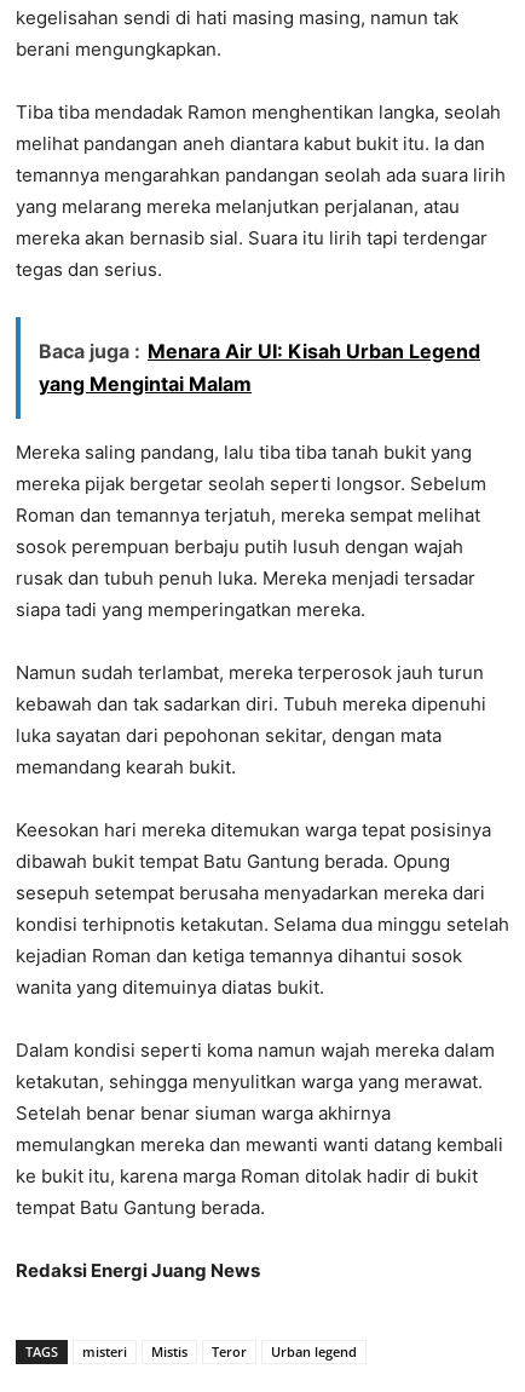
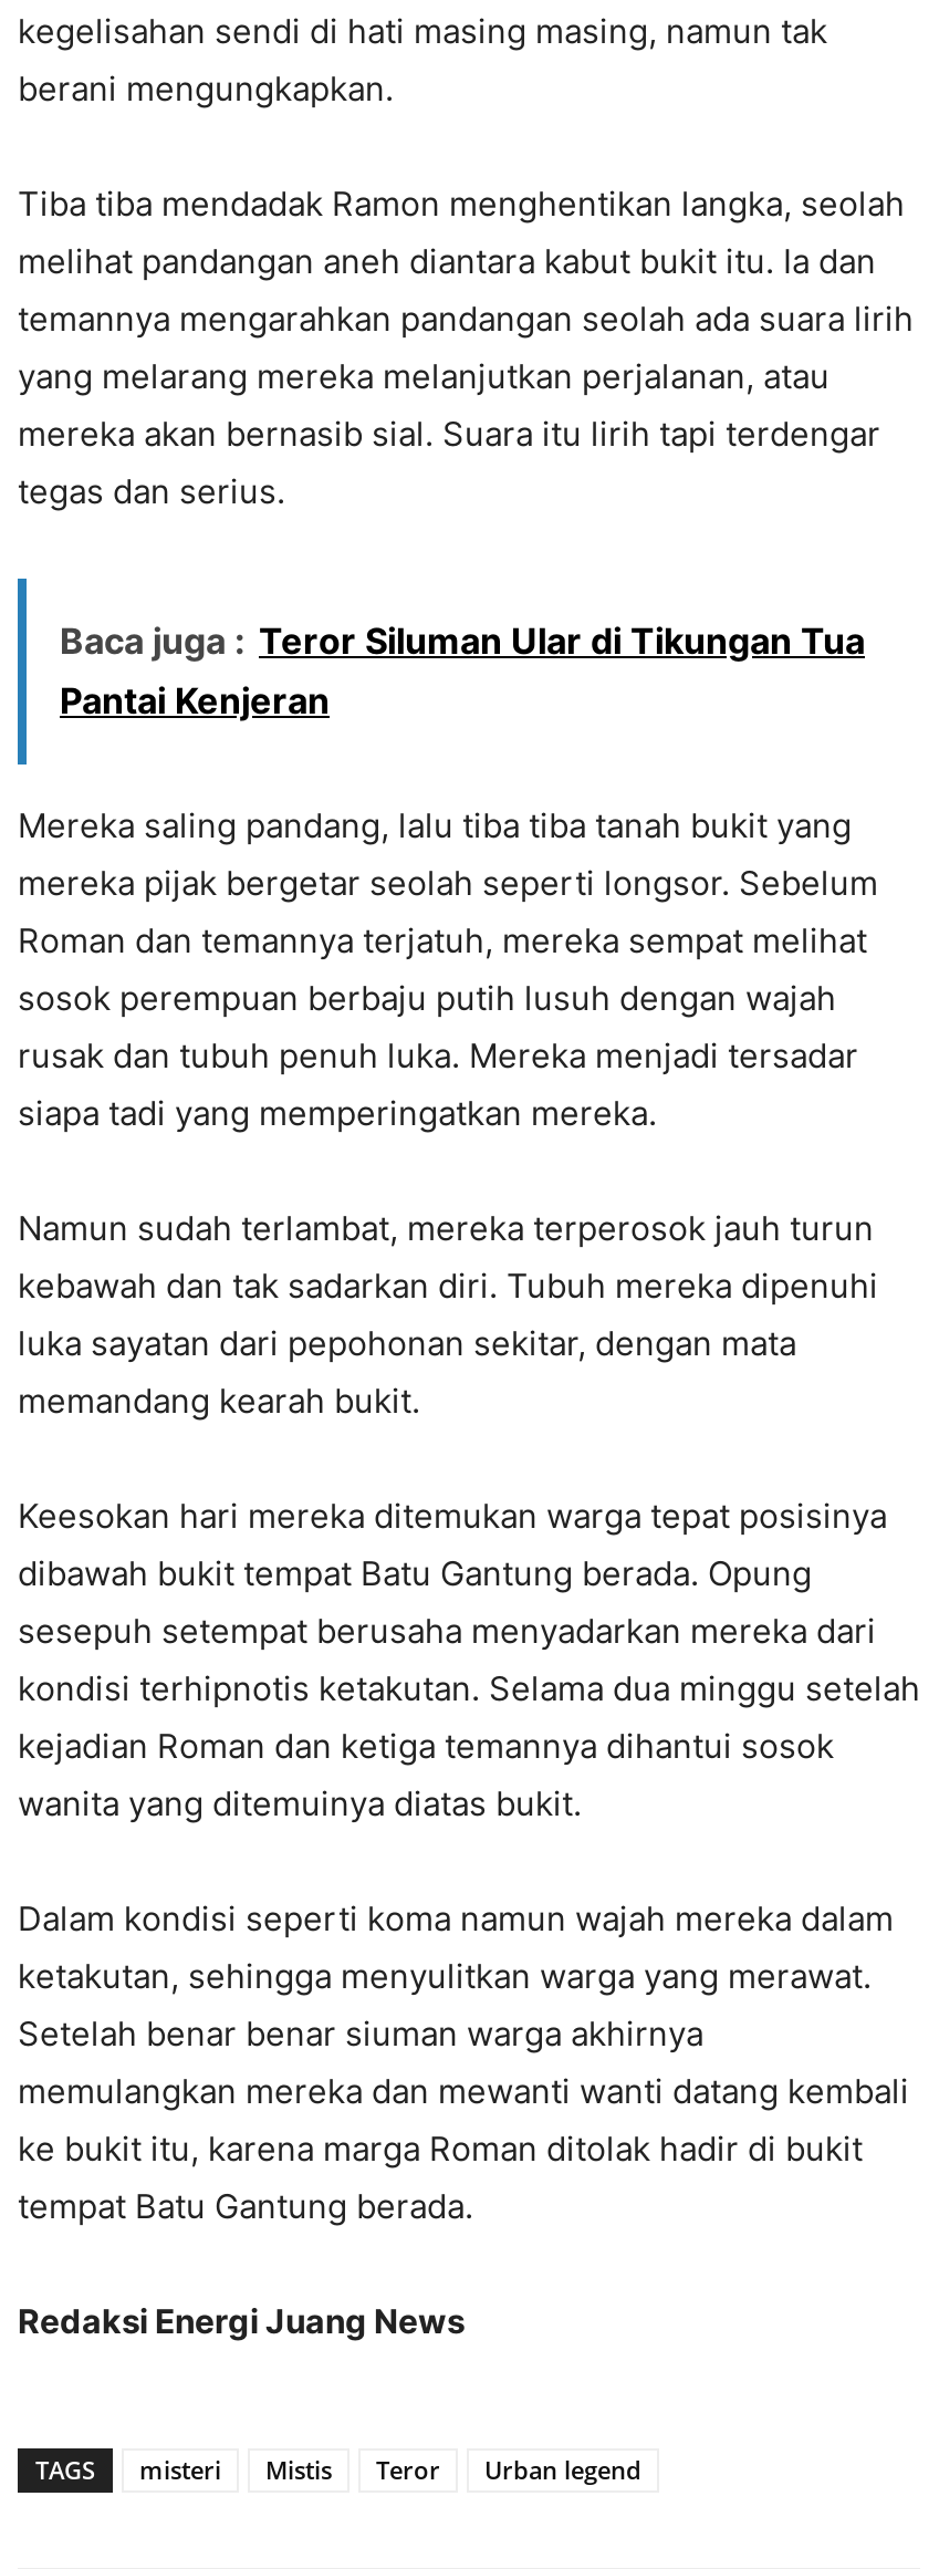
- Baca juga : Menara Air UI: Kisah Urban Legend
- yang Mengintai Malam
+ Baca juga : Teror Siluman Ular di Tikungan Tua
+ Pantai Kenjeran
